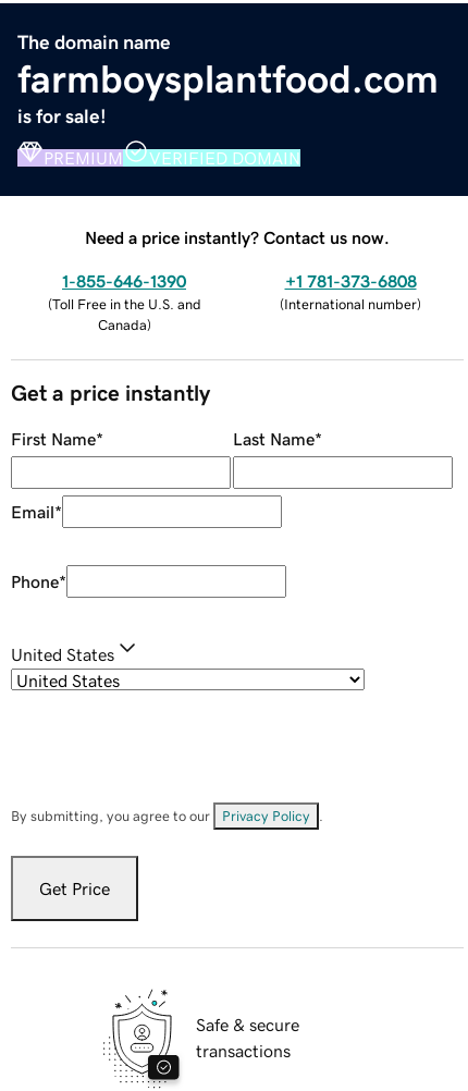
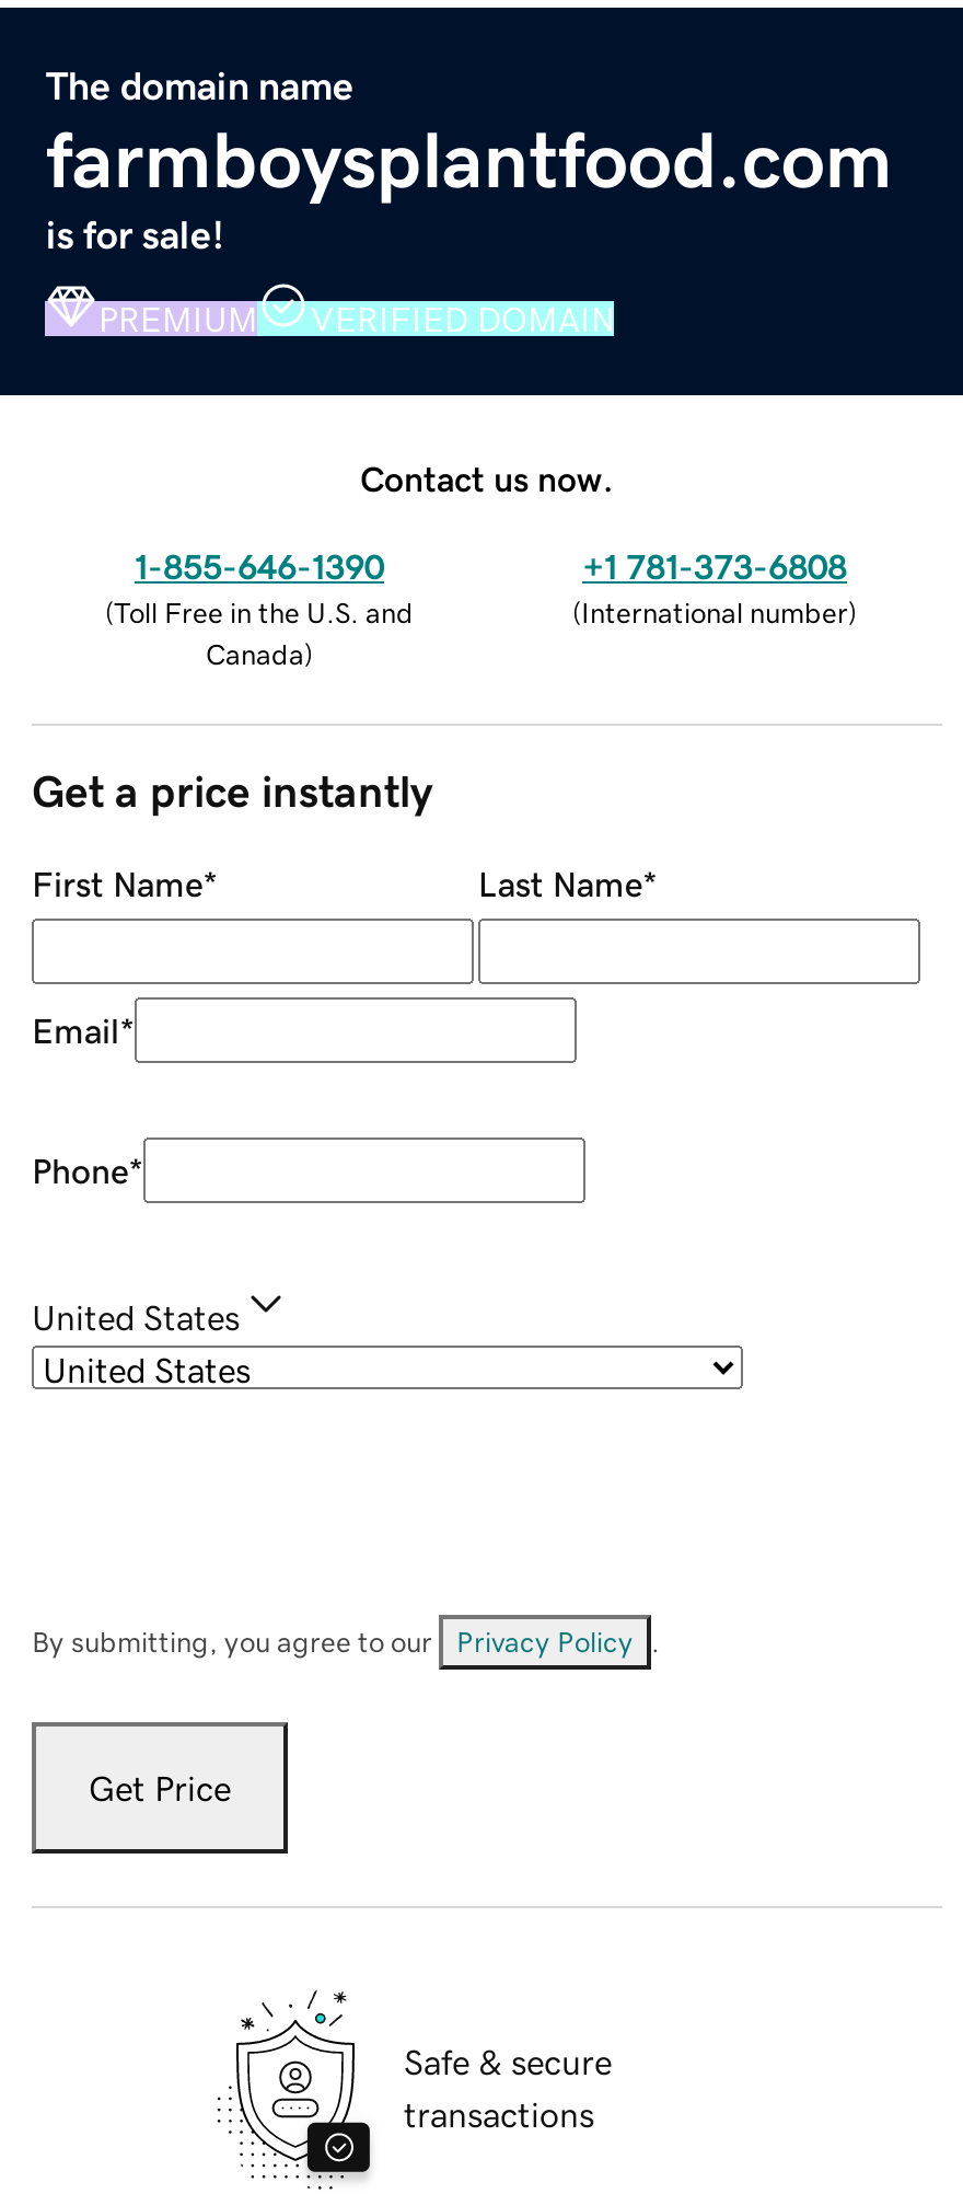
- Need a price instantly? Contact us now.
+ Contact us now.
